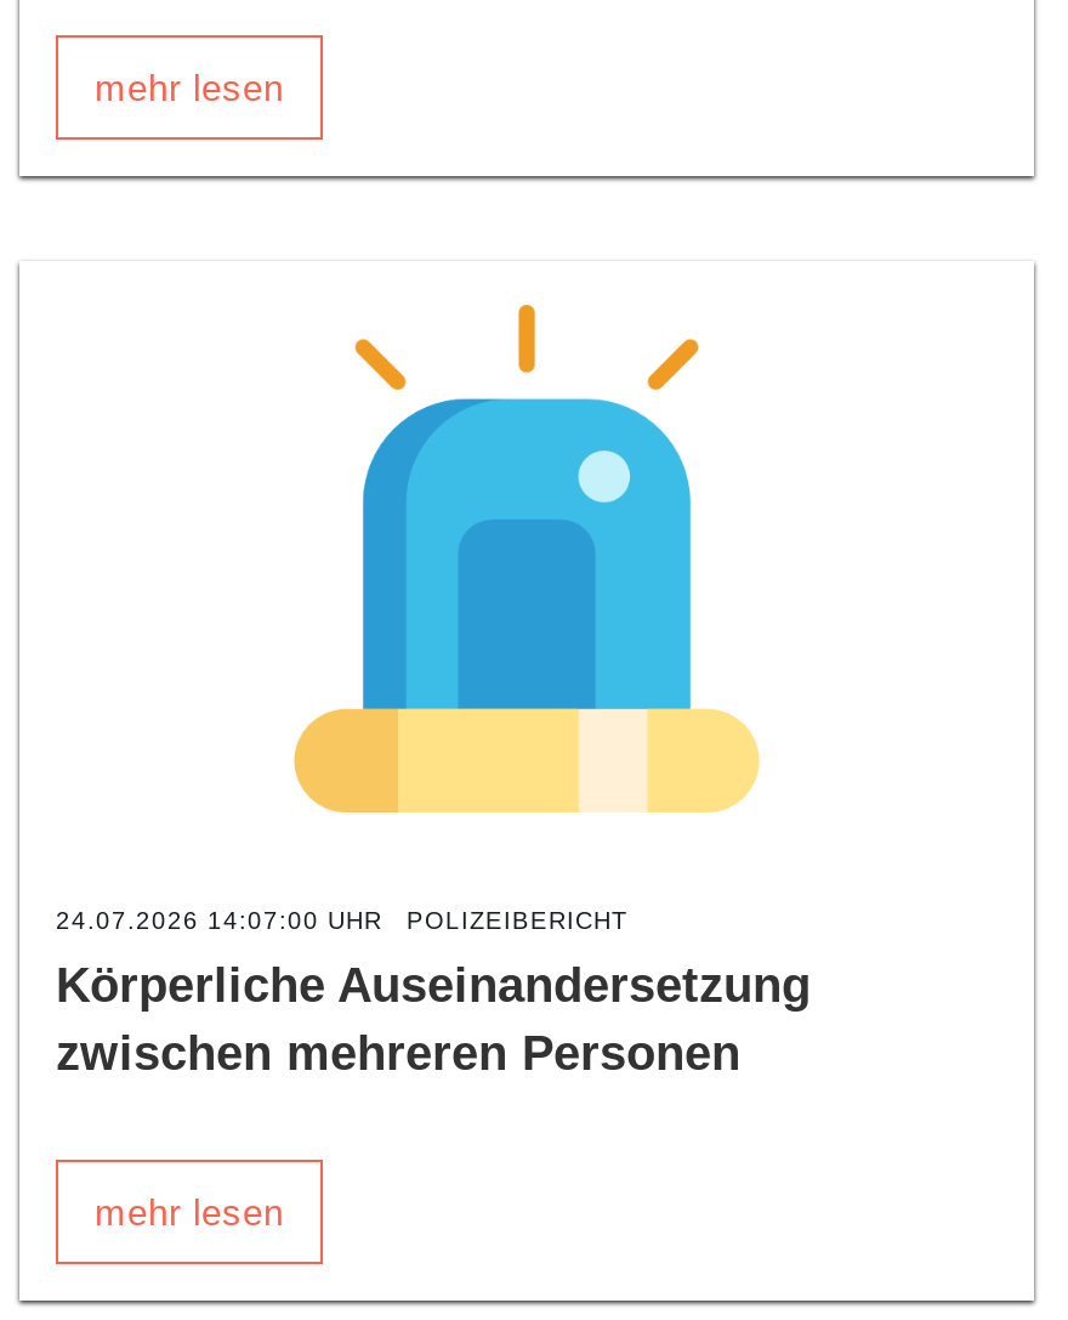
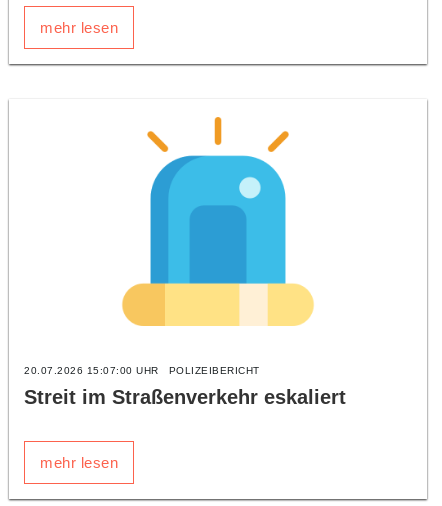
- 24.07.2026 14:07:00 UHR POLIZEIBERICHT
+ 20.07.2026 15:07:00 UHR POLIZEIBERICHT

- Körperliche Auseinandersetzung
- zwischen mehreren Personen
+ Streit im Straßenverkehr eskaliert
